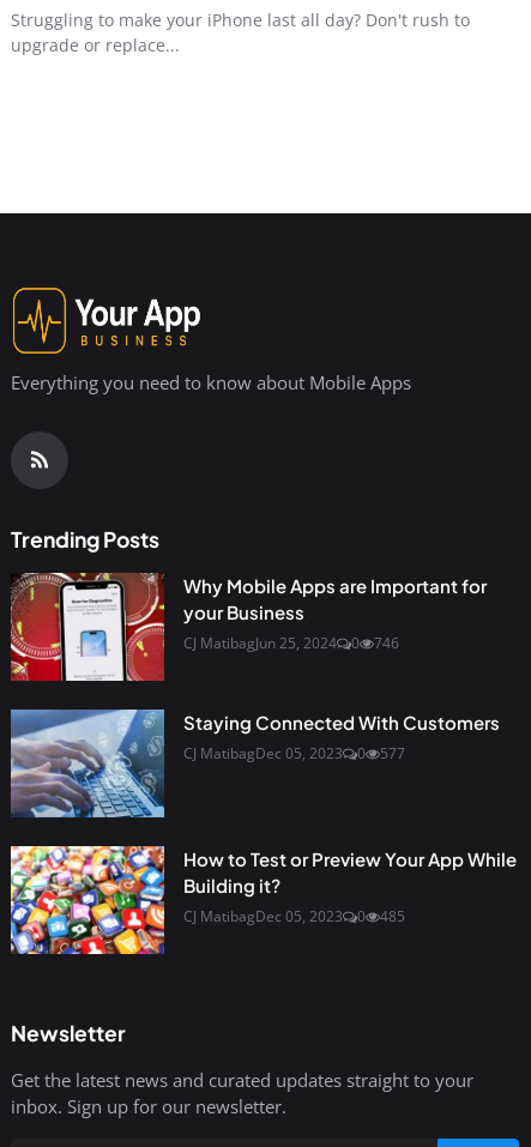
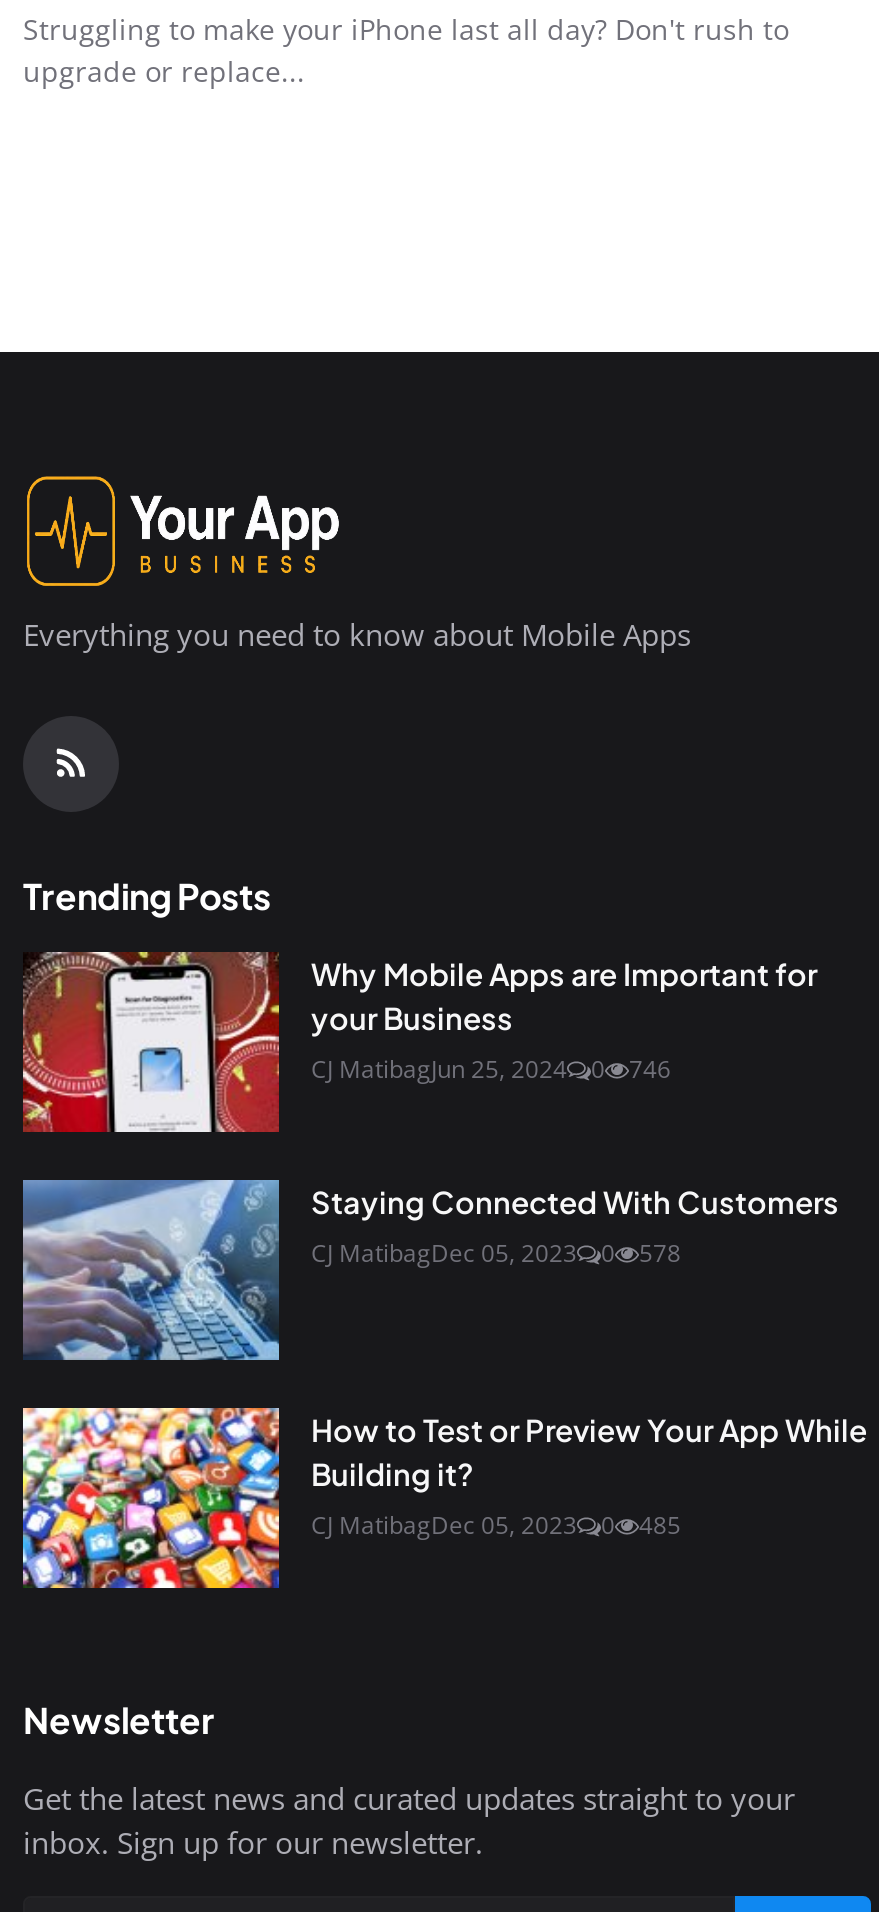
- CJ MatibagDec 05, 2023 0 577
+ CJ MatibagDec 05, 2023 0 578
